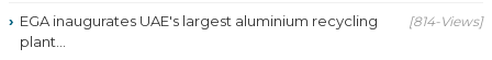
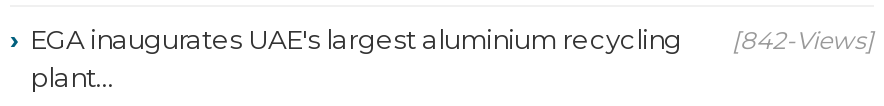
- EGA inaugurates UAE's largest aluminium recycling [814-Views]
+ EGA inaugurates UAE's largest aluminium recycling [842-Views]
